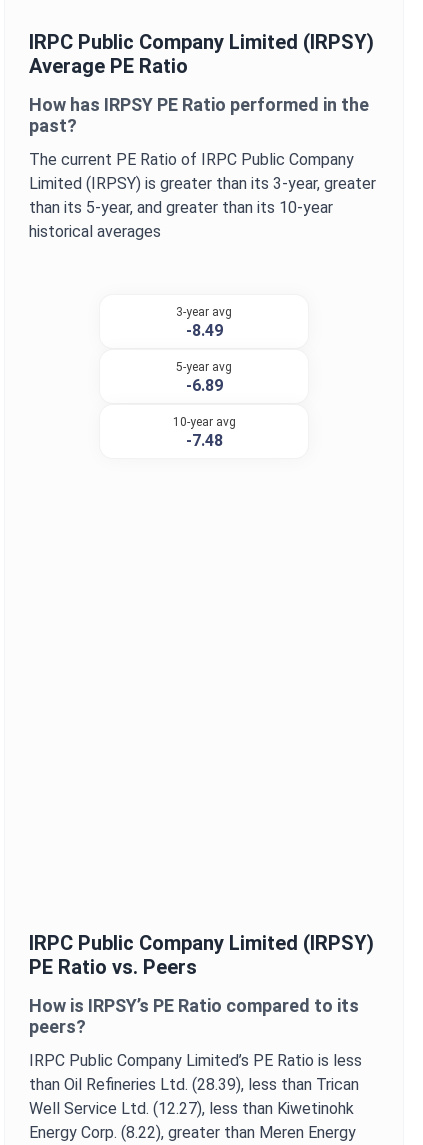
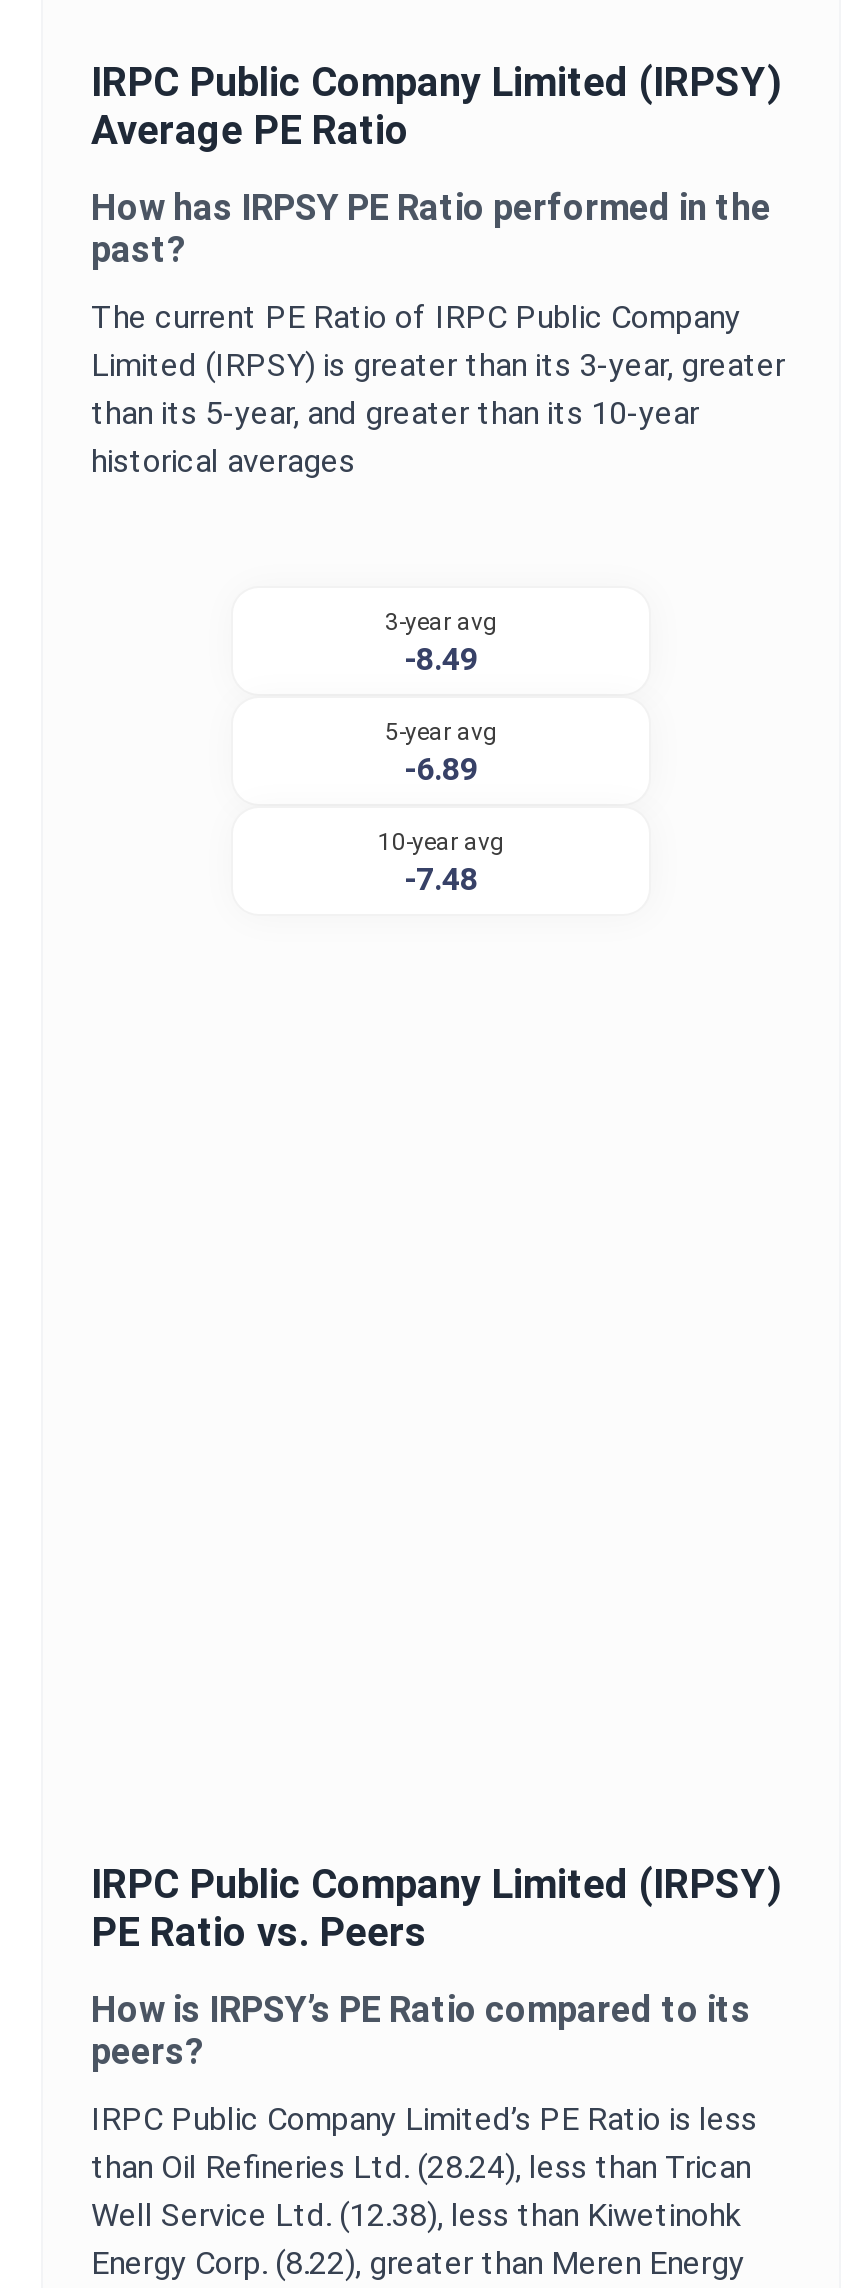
- than Oil Refineries Ltd. (28.39), less than Trican
+ than Oil Refineries Ltd. (28.24), less than Trican

- Well Service Ltd. (12.27), less than Kiwetinohk
+ Well Service Ltd. (12.38), less than Kiwetinohk
